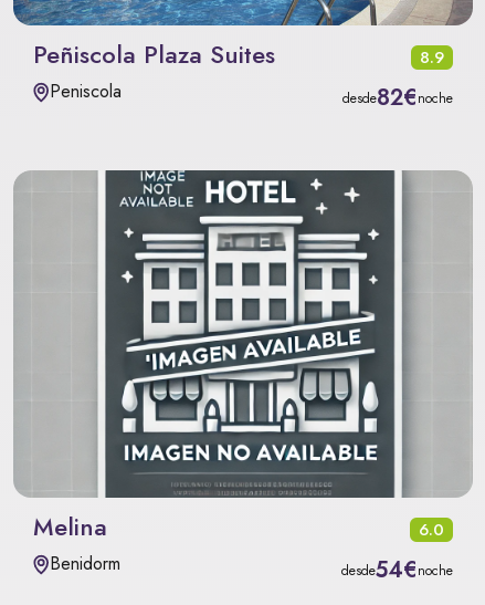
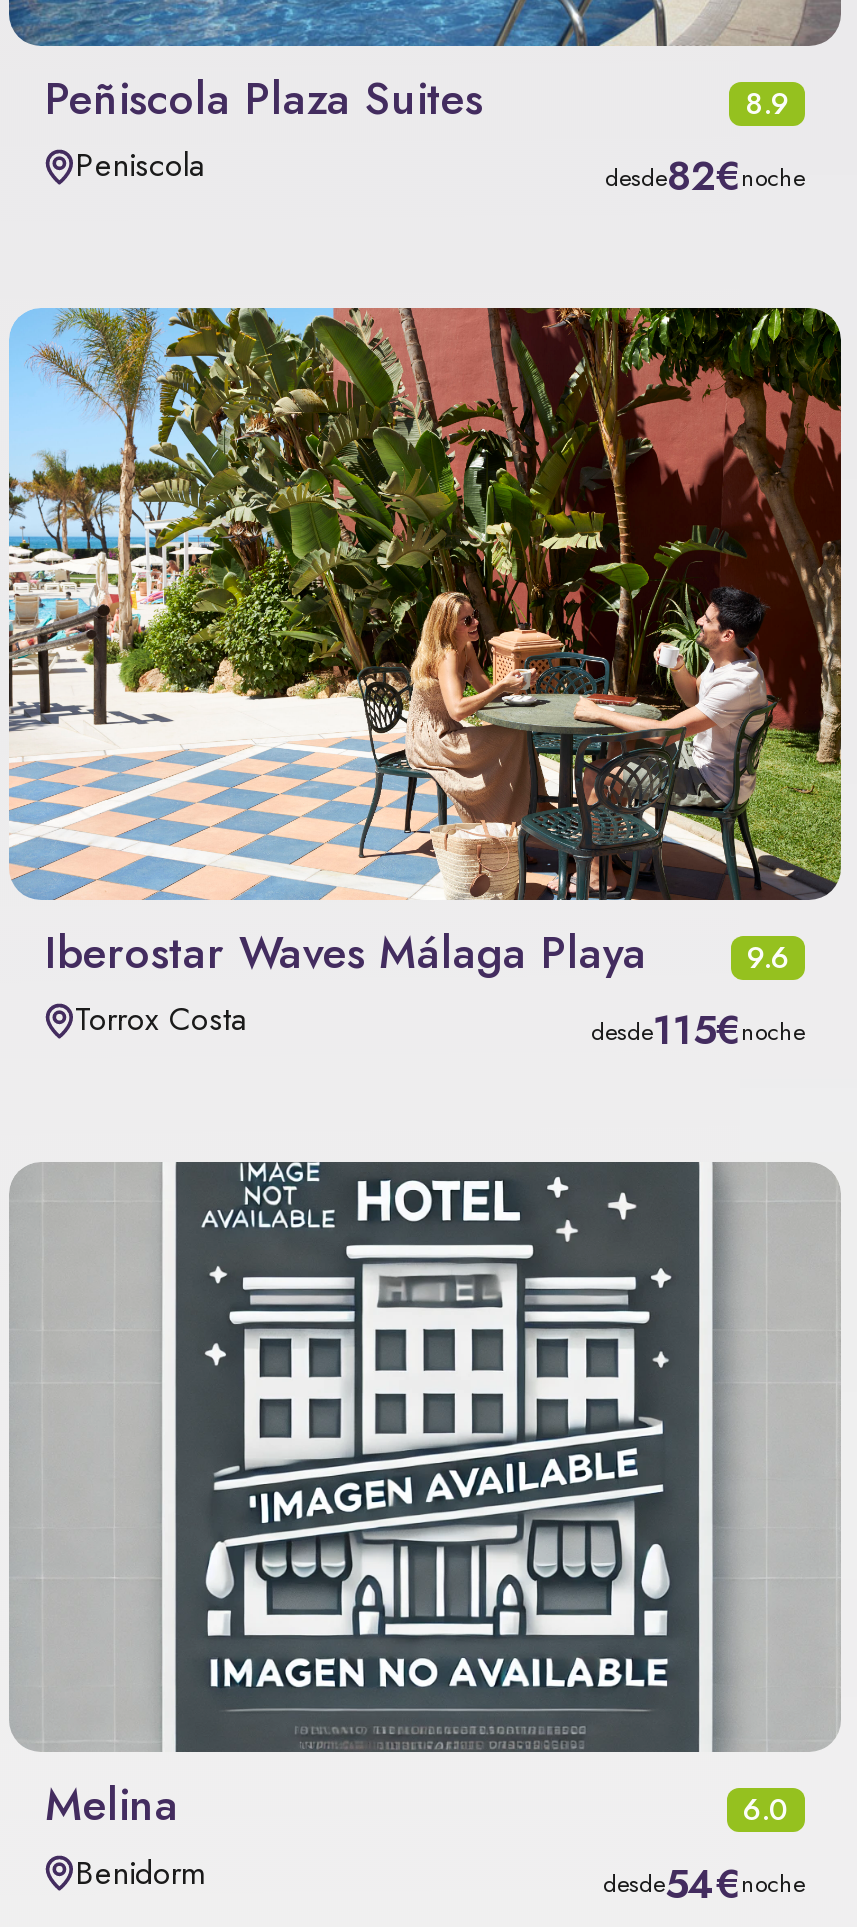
+ [image]
+ Iberostar Waves Málaga Playa
+ 9.6
+ Torrox Costa
+ desde115€noche
